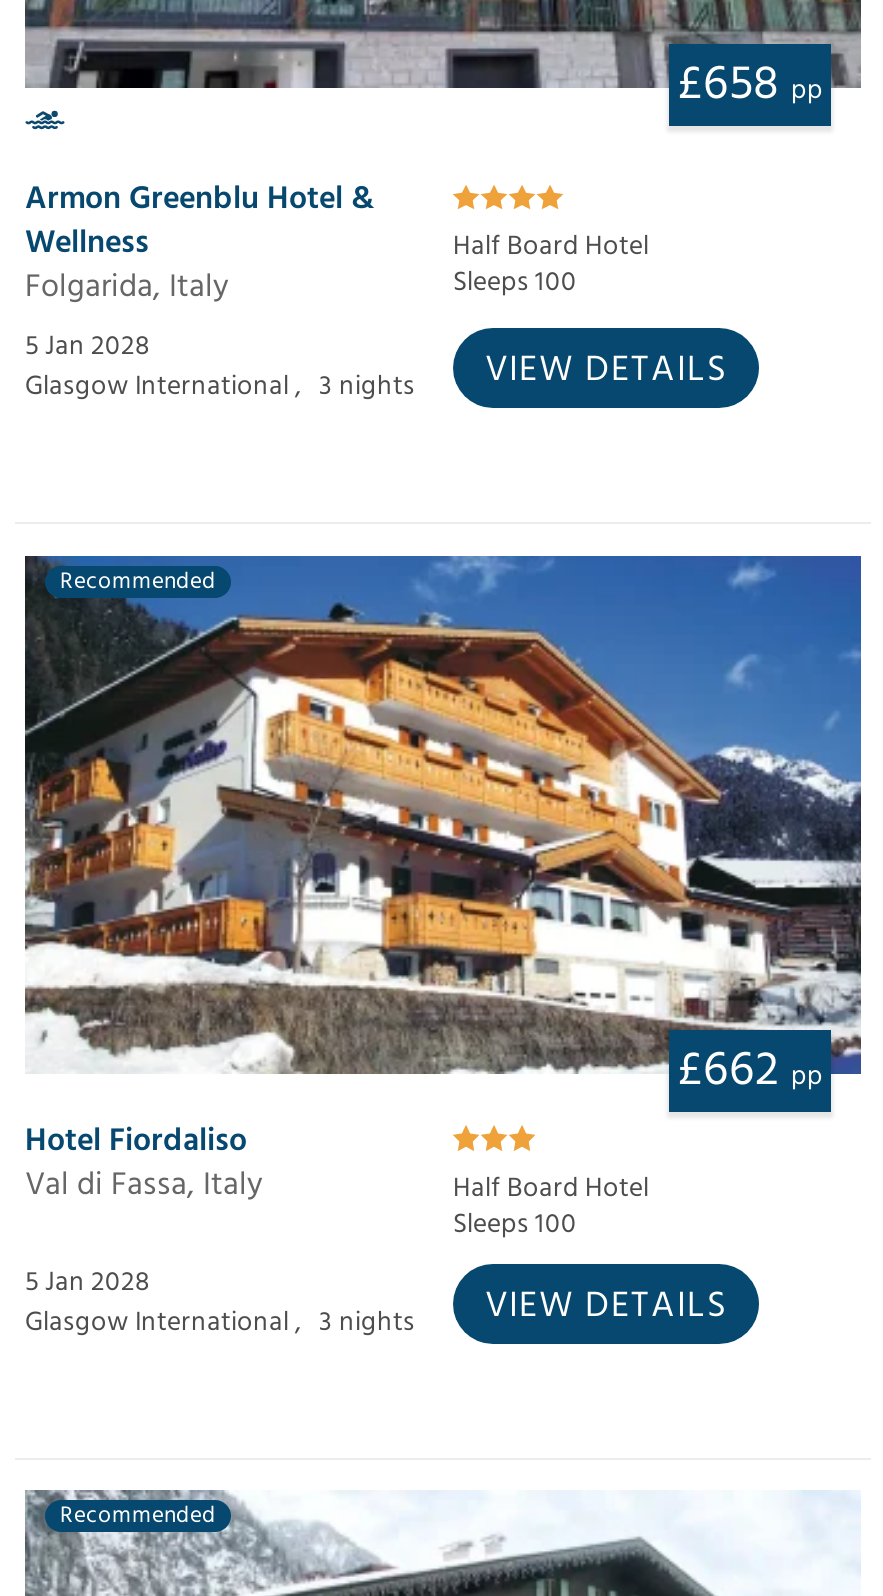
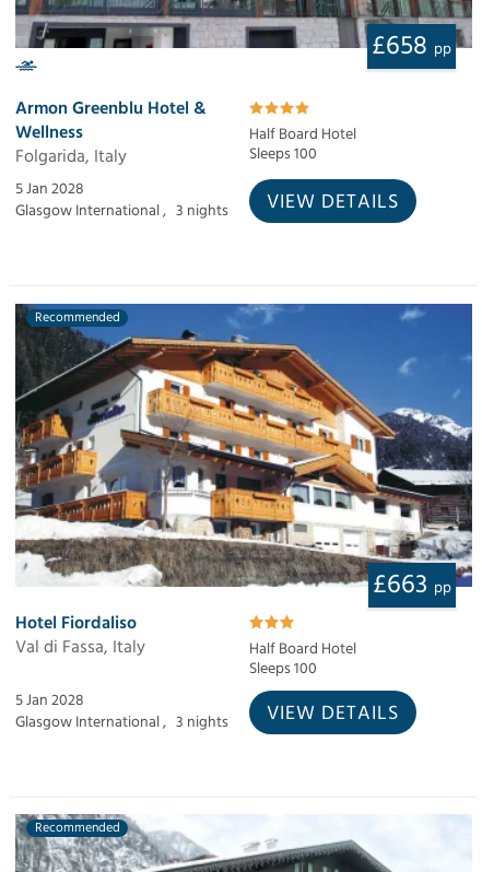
- £662 pp
+ £663 pp
